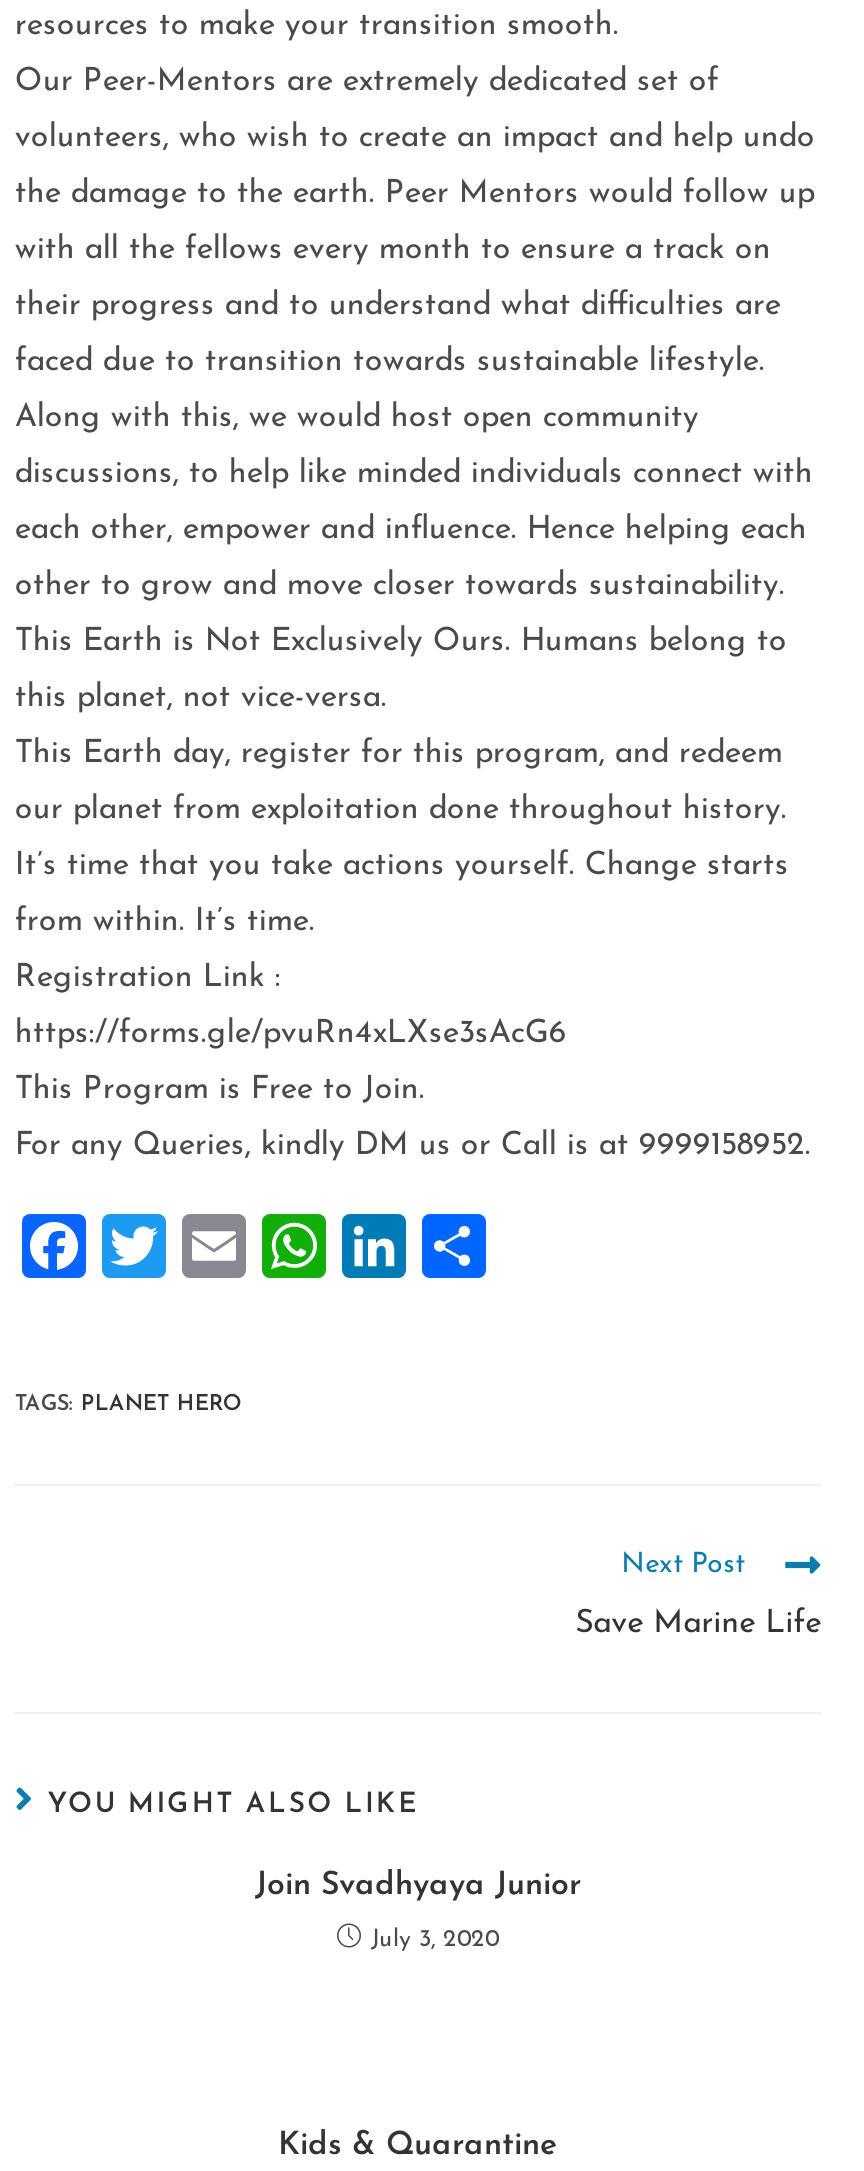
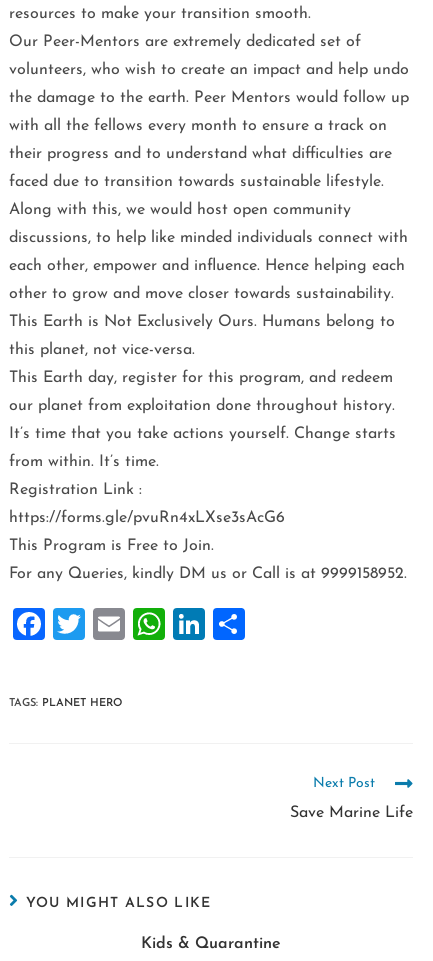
- Join Svadhyaya Junior
- July 3, 2020
